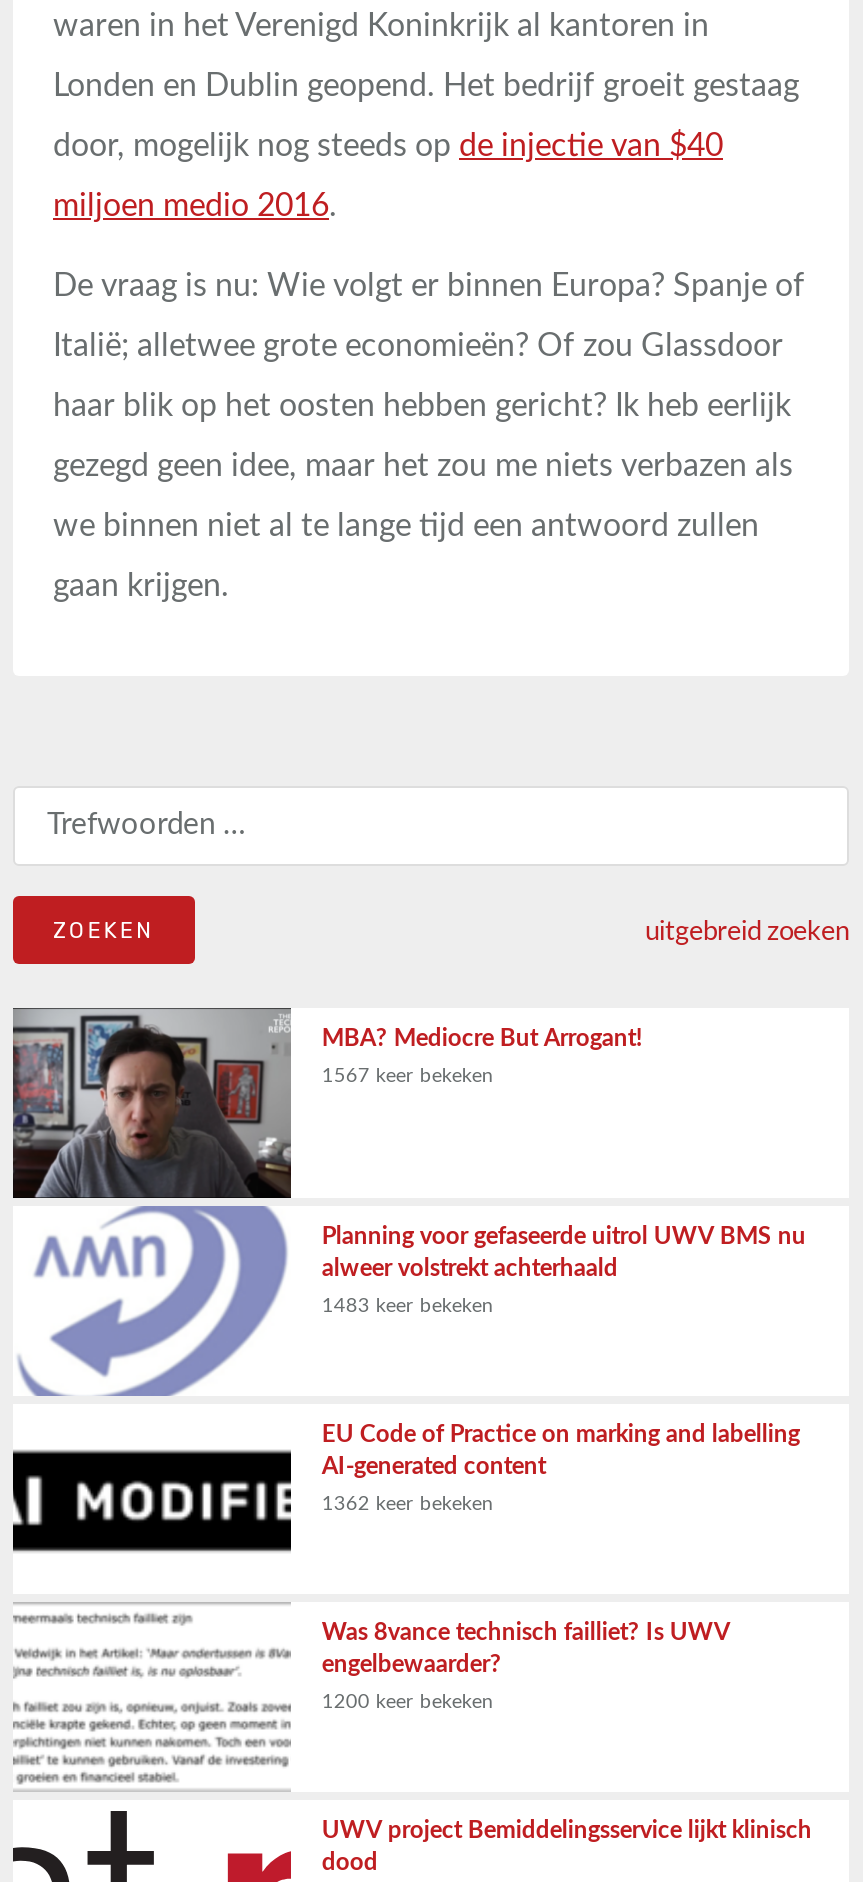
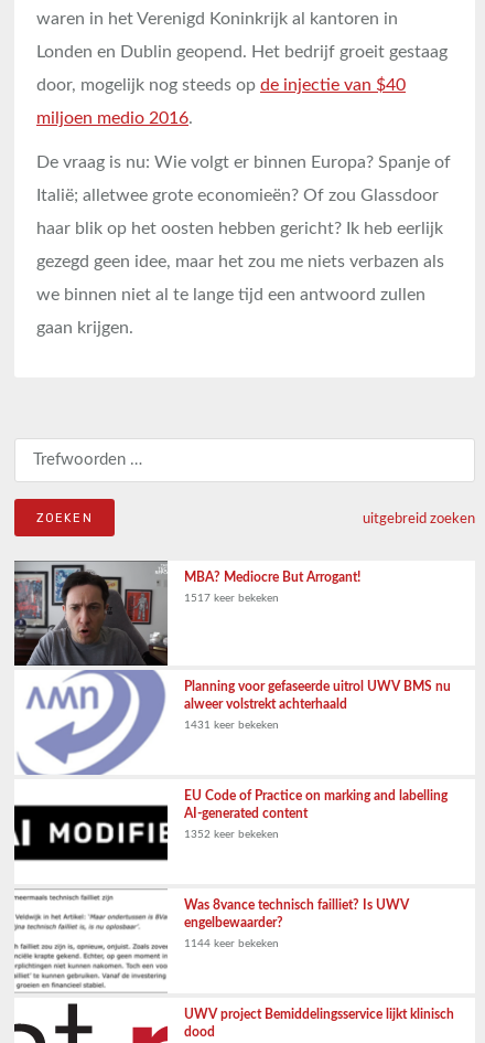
- 1567 keer bekeken
+ 1517 keer bekeken

- 1483 keer bekeken
+ 1431 keer bekeken

- 1362 keer bekeken
+ 1352 keer bekeken

- 1200 keer bekeken
+ 1144 keer bekeken
